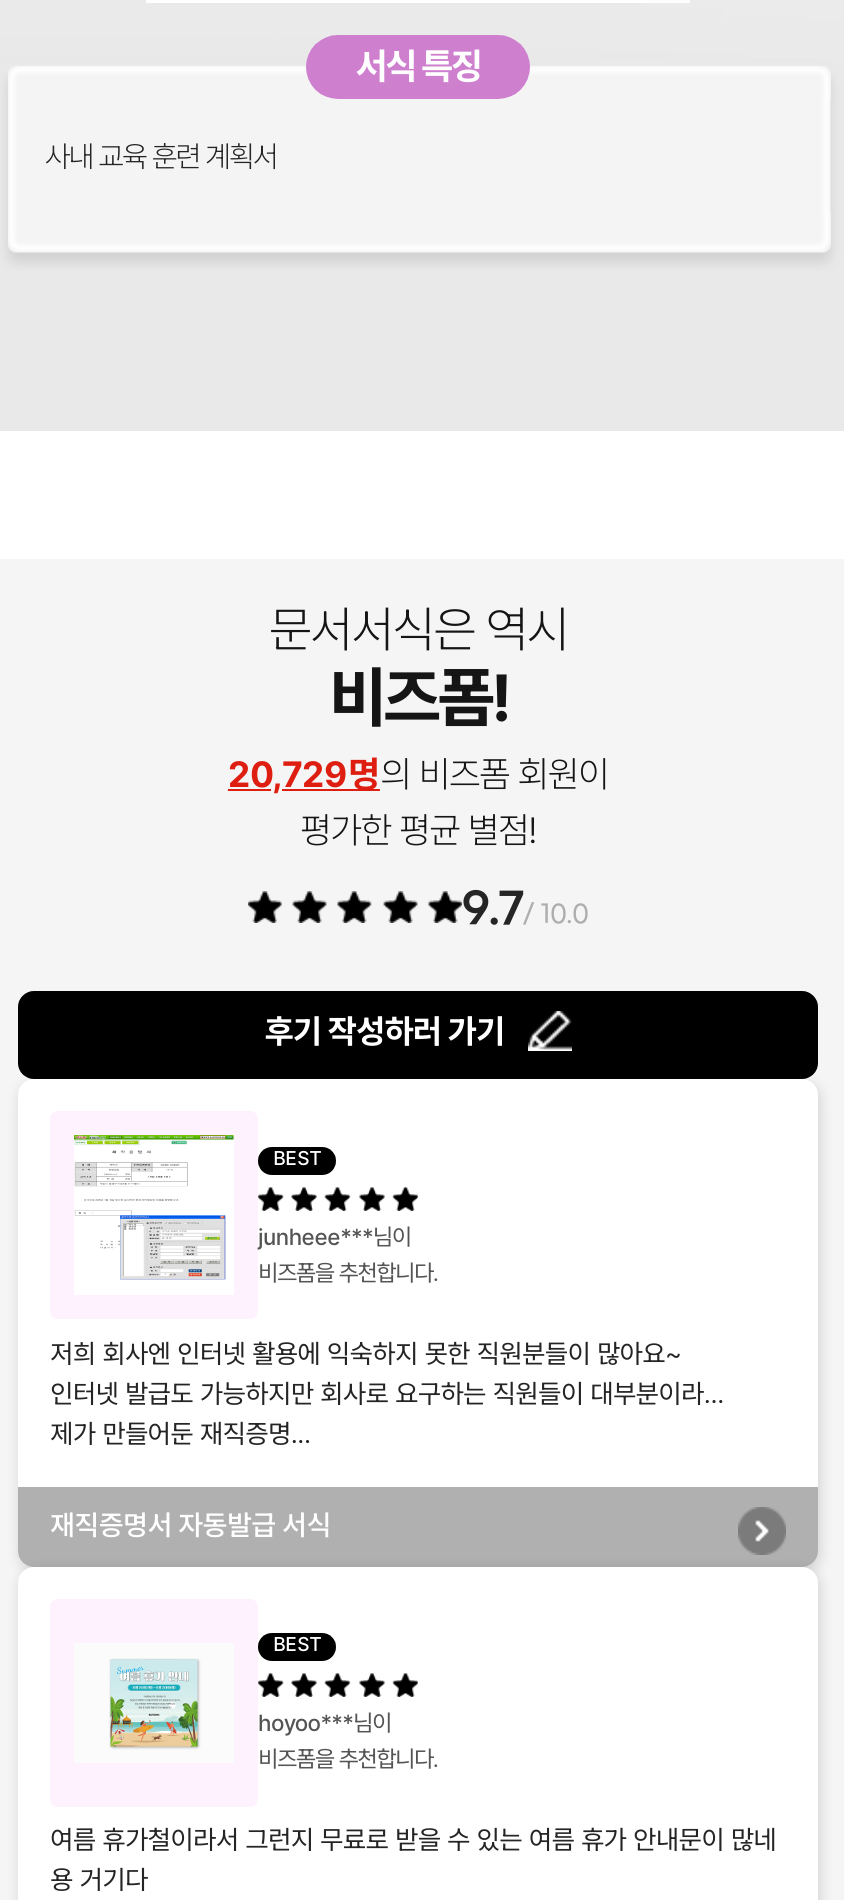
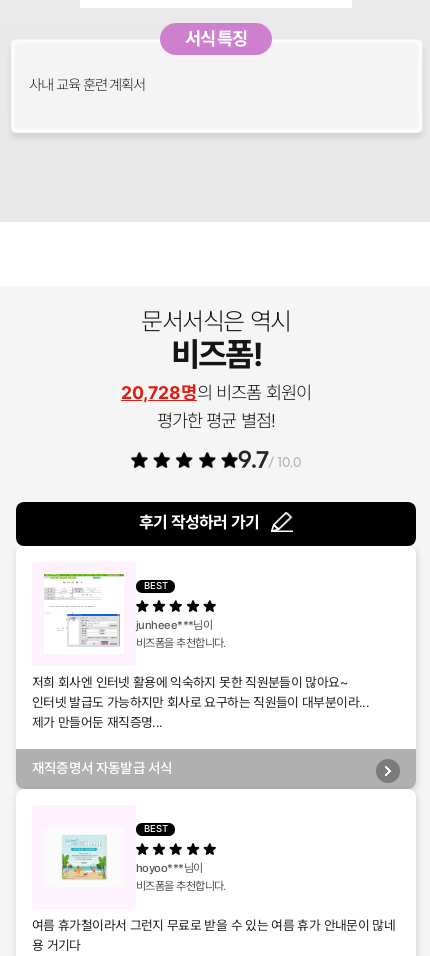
- 20,729명의 비즈폼 회원이
+ 20,728명의 비즈폼 회원이
